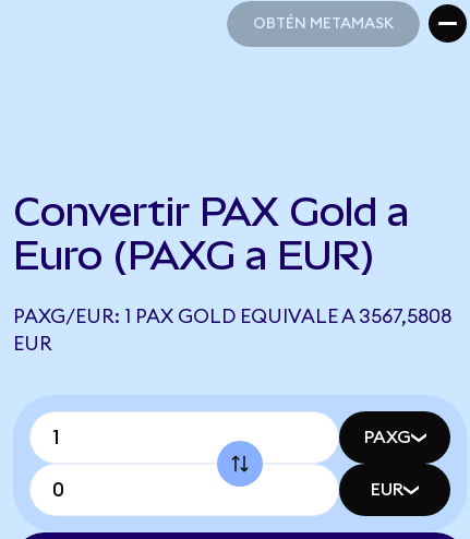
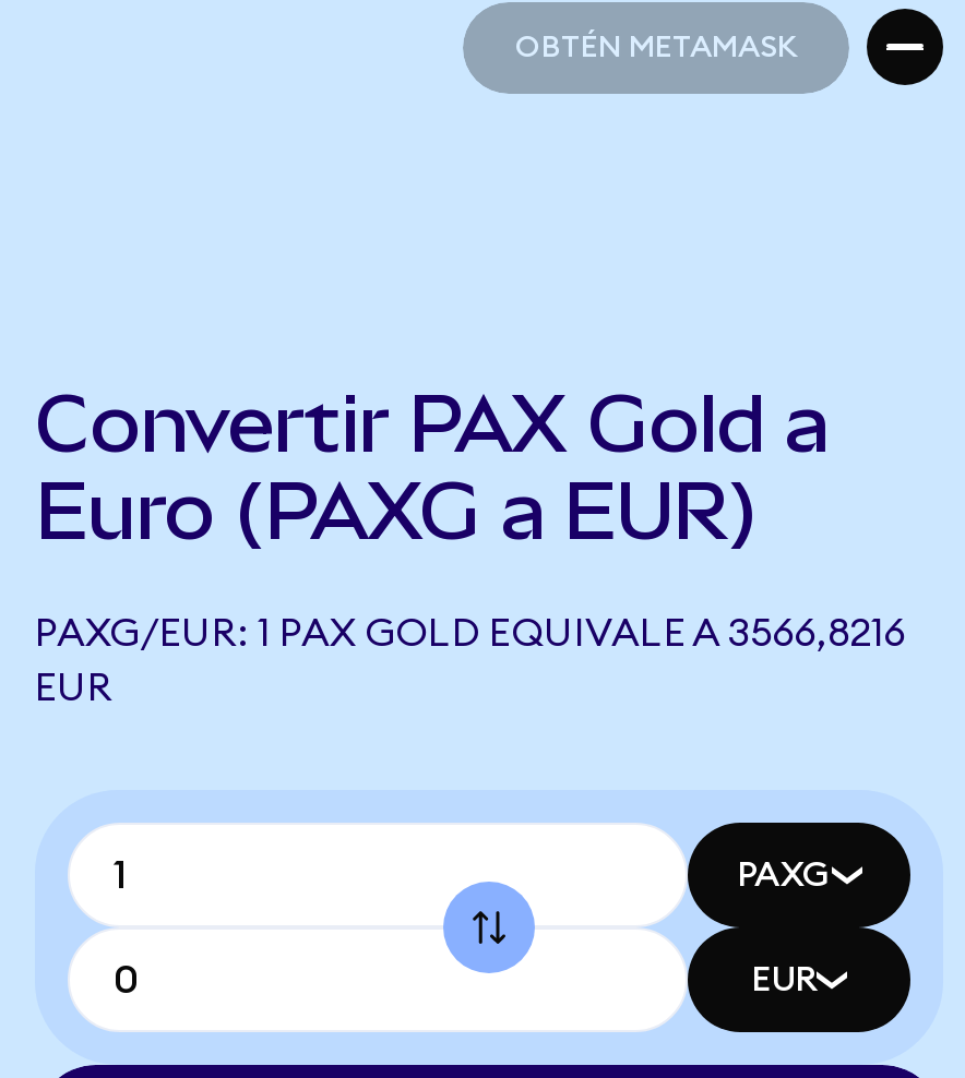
- PAXG/EUR: 1 PAX GOLD EQUIVALE A 3567,5808
+ PAXG/EUR: 1 PAX GOLD EQUIVALE A 3566,8216
